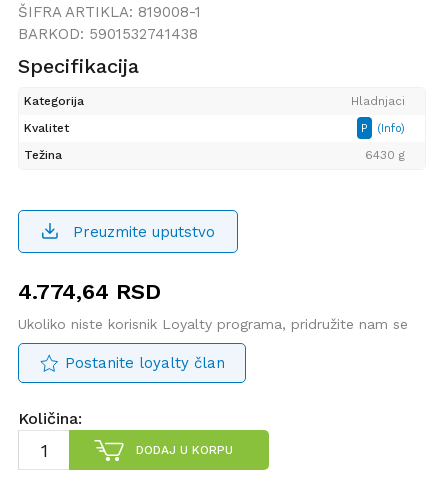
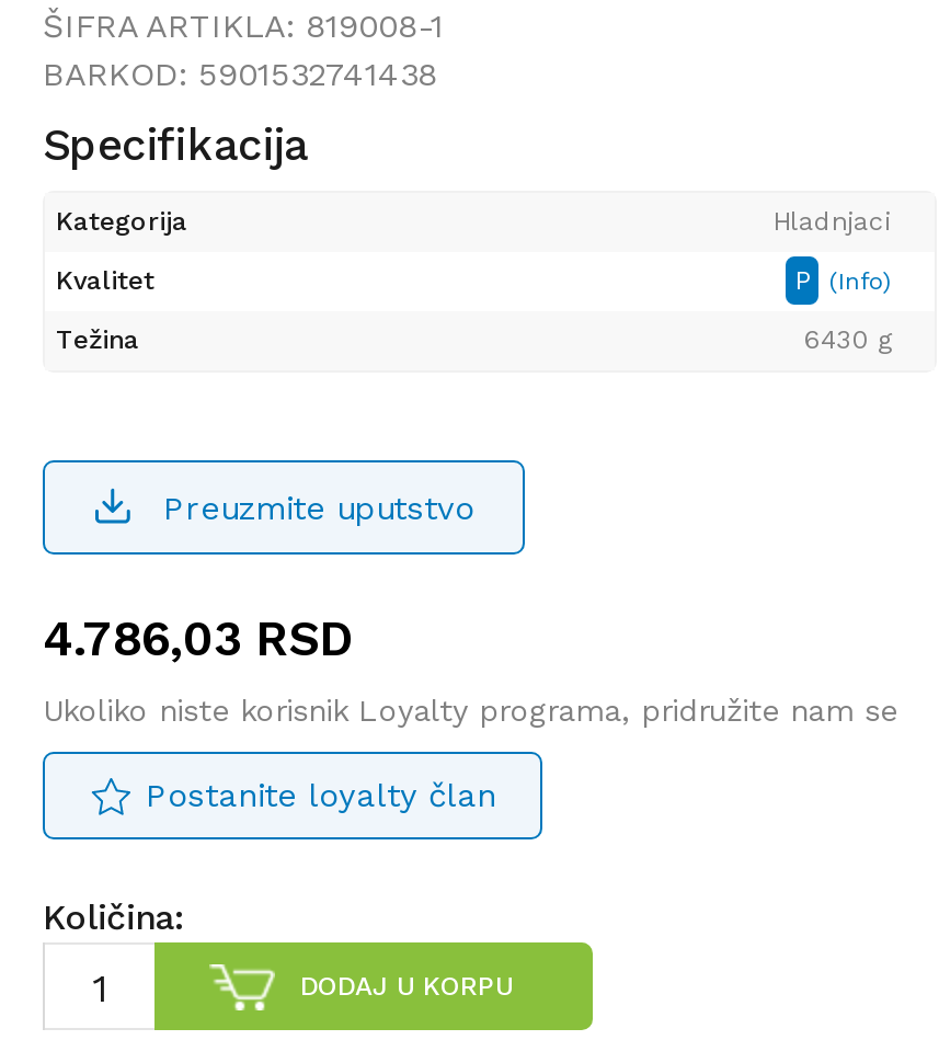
- 4.774,64 RSD
+ 4.786,03 RSD
